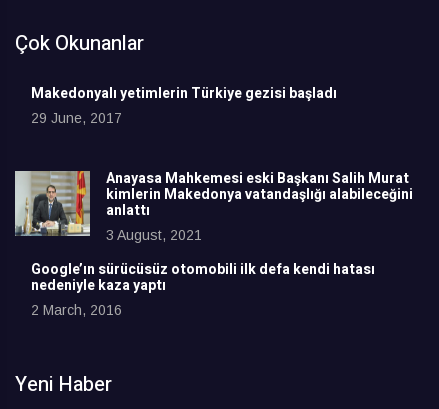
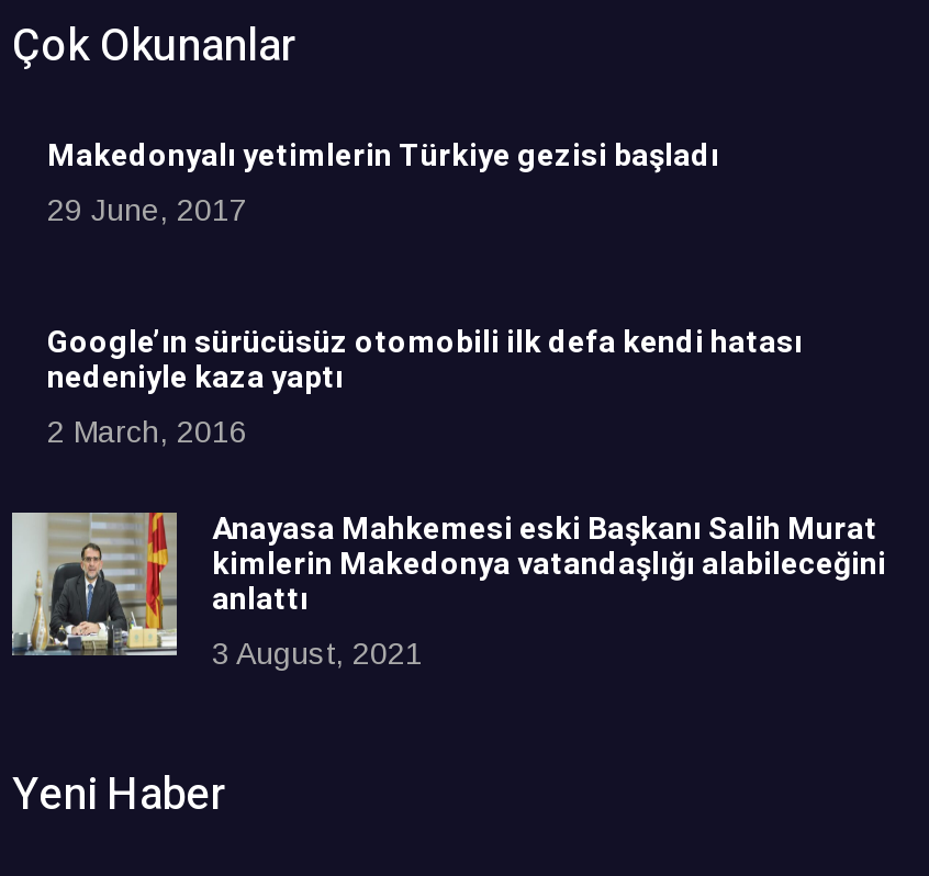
moved down: [image] | Anayasa Mahkemesi eski Başkanı Salih Murat | kimlerin Makedonya vatandaşlığı alabileceğini | anlattı | 3 August, 2021

moved up: Google’ın sürücüsüz otomobili ilk defa kendi hatası | nedeniyle kaza yaptı | 2 March, 2016
